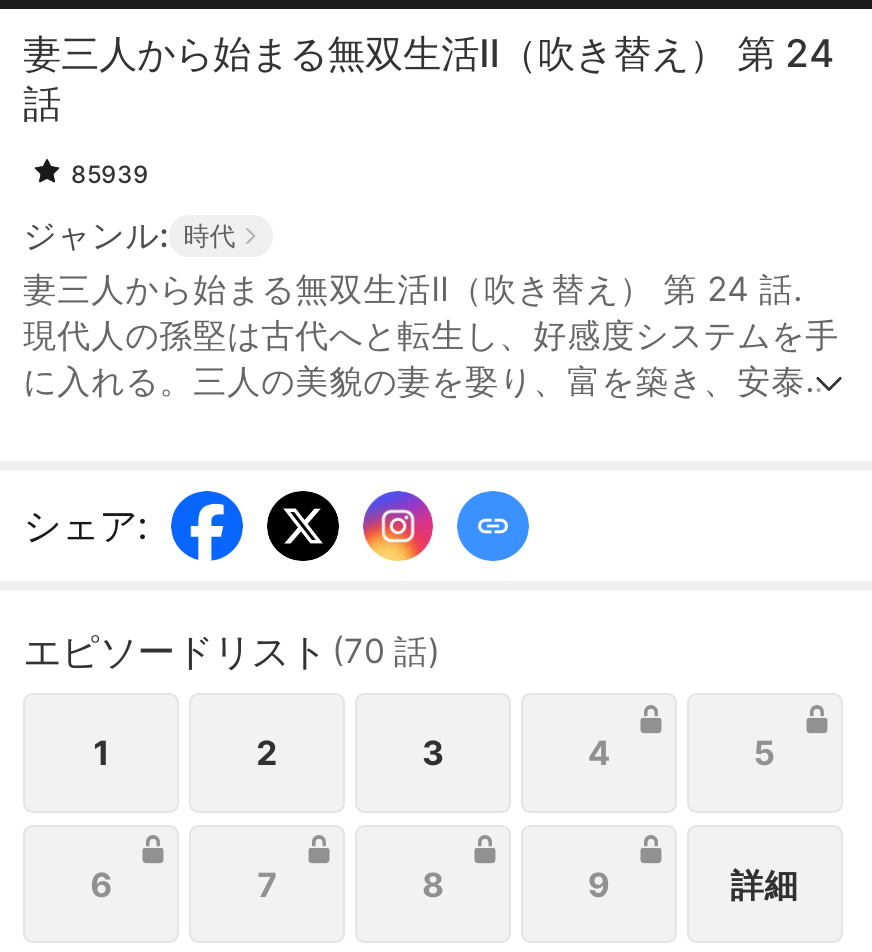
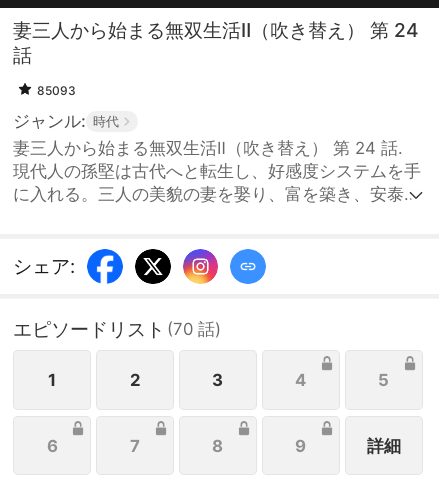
- 85939
+ 85093
